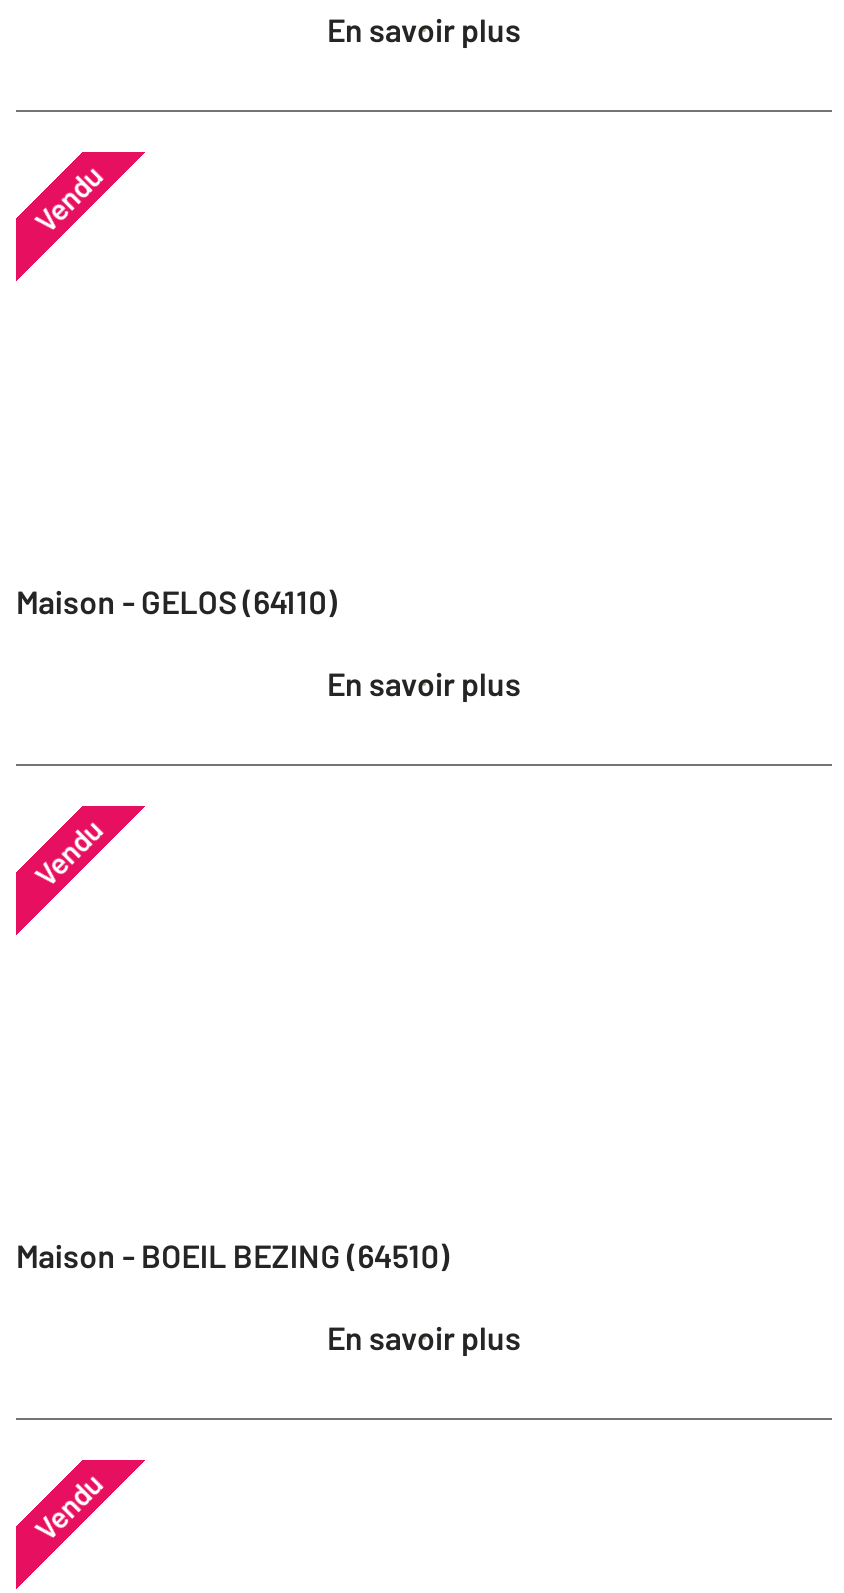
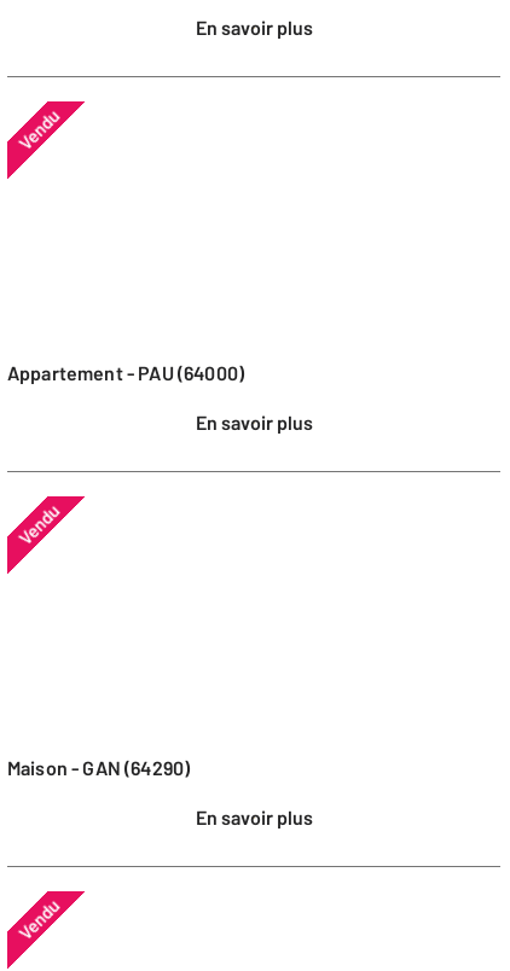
- Maison - GELOS (64110)
+ Appartement - PAU (64000)

- Maison - BOEIL BEZING (64510)
+ Maison - GAN (64290)
